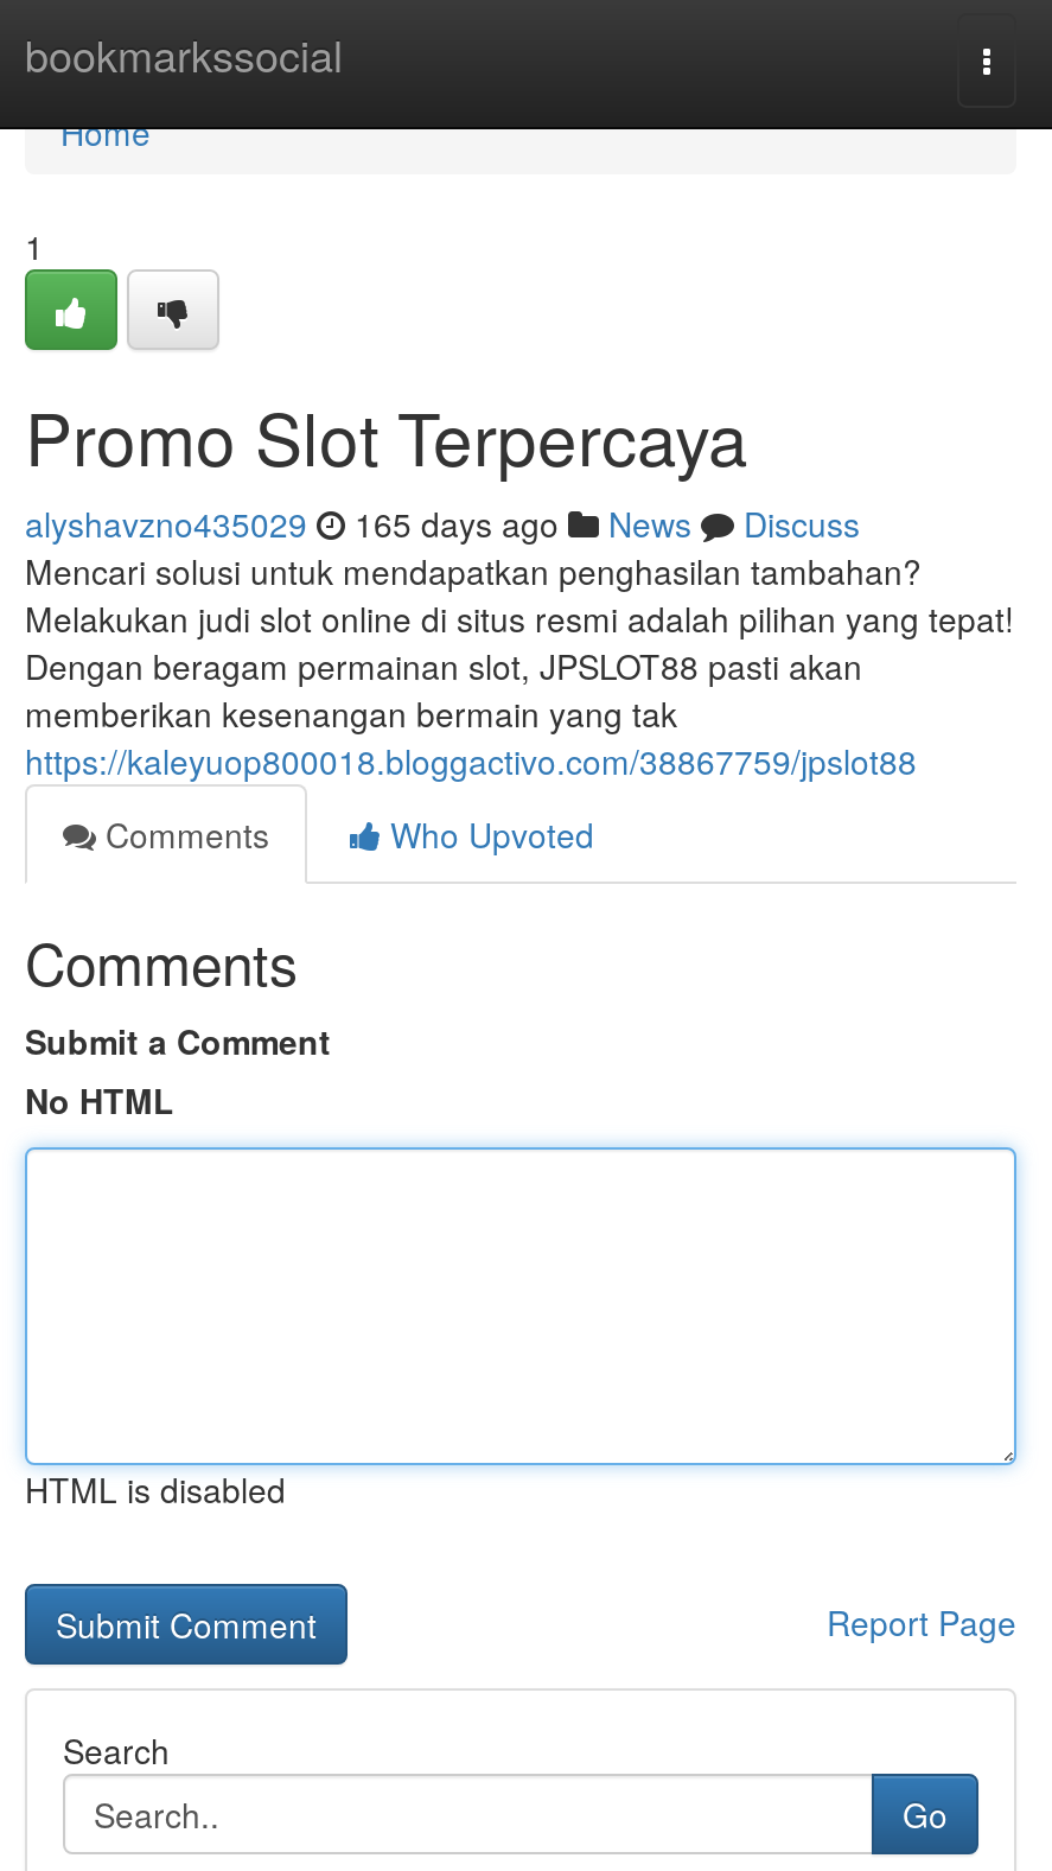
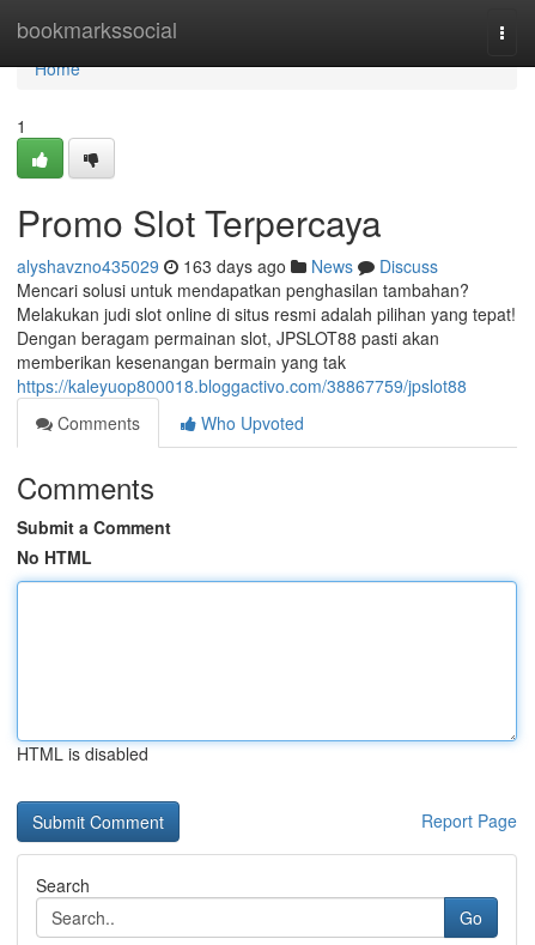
- alyshavzno435029 165 days ago News Discuss
+ alyshavzno435029 163 days ago News Discuss
